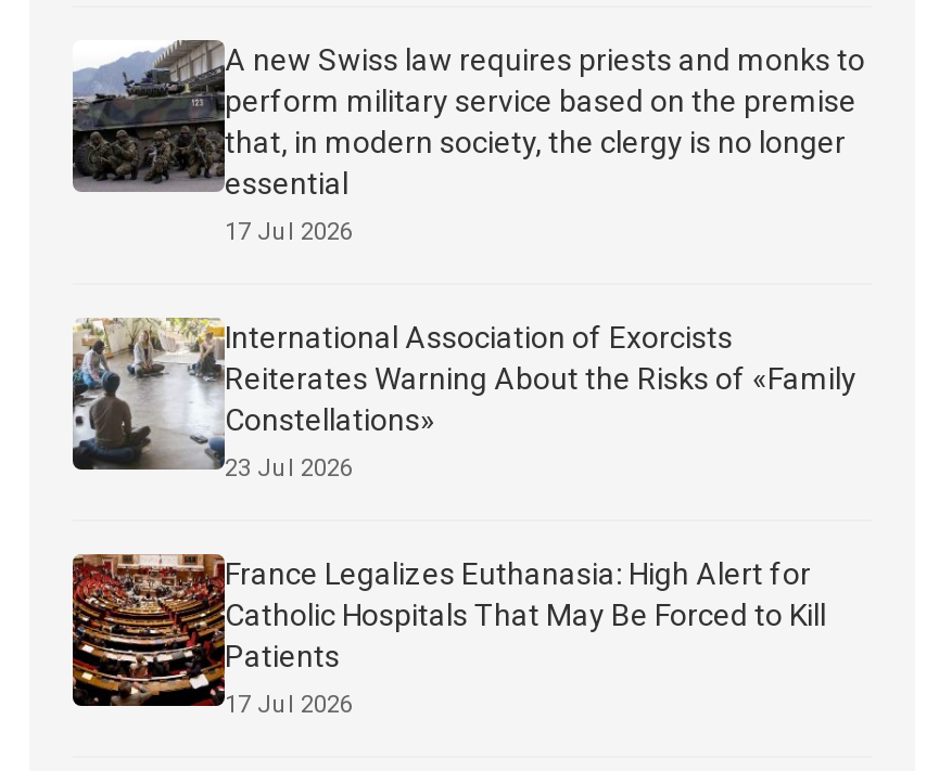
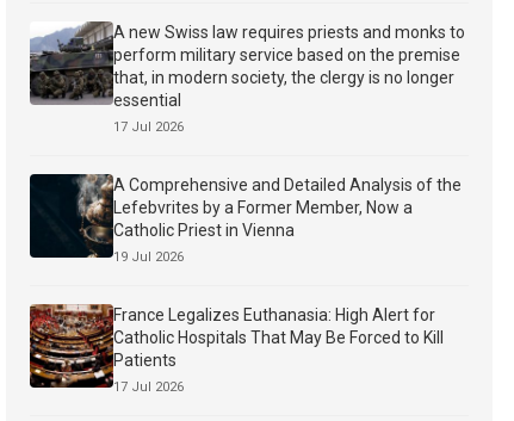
- [image]
- International Association of Exorcists
- Reiterates Warning About the Risks of «Family
- Constellations»
+ [image]
+ A Comprehensive and Detailed Analysis of the
+ Lefebvrites by a Former Member, Now a
+ Catholic Priest in Vienna

- 23 Jul 2026
+ 19 Jul 2026
